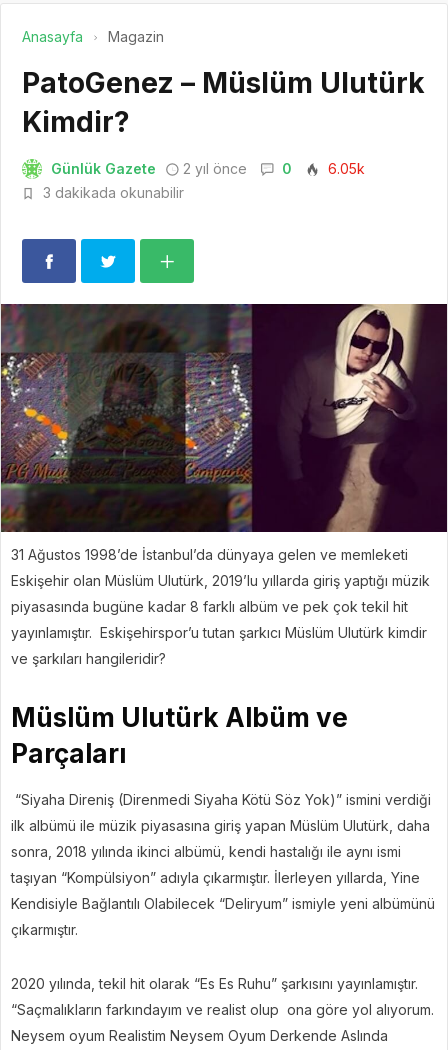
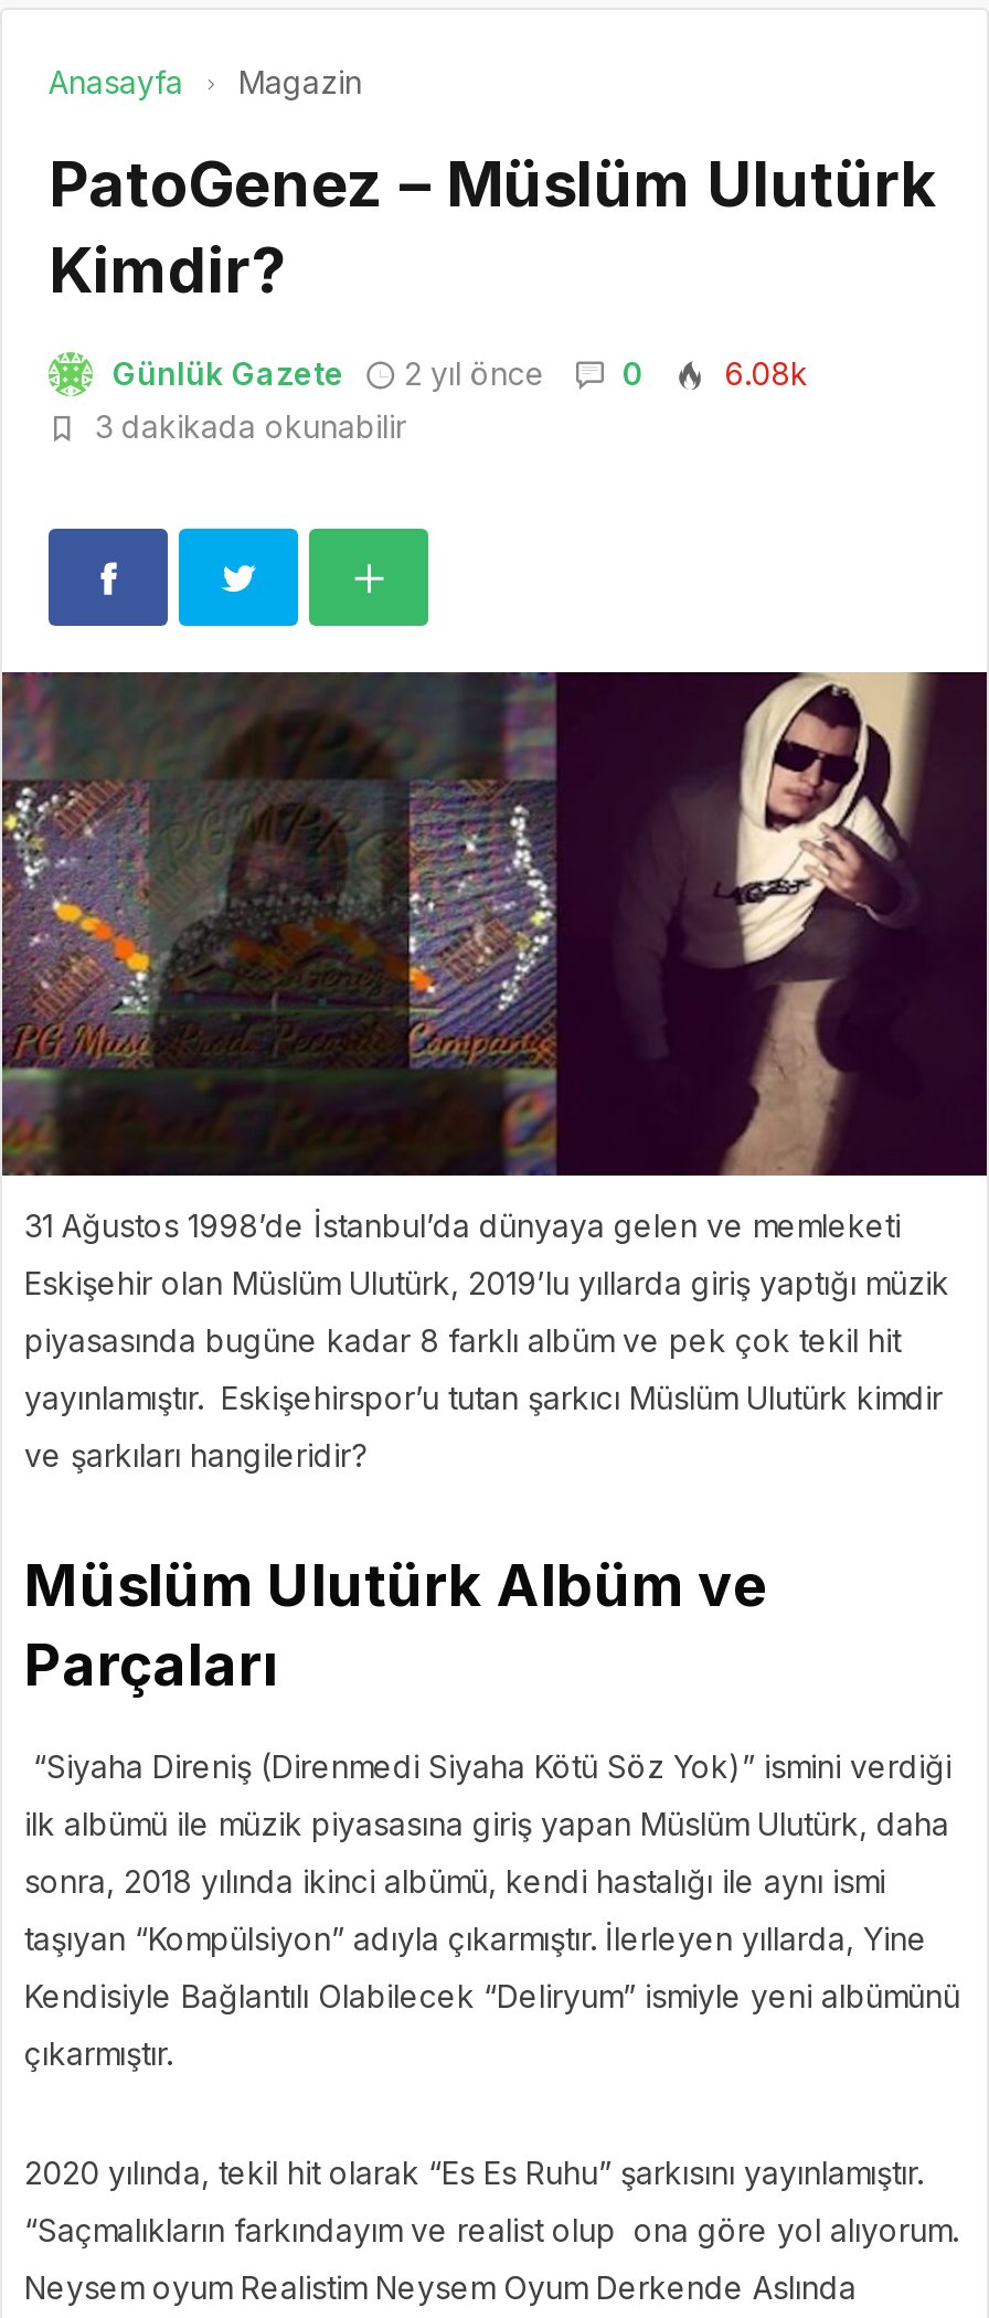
- 0 6.05k
+ 0 6.08k
